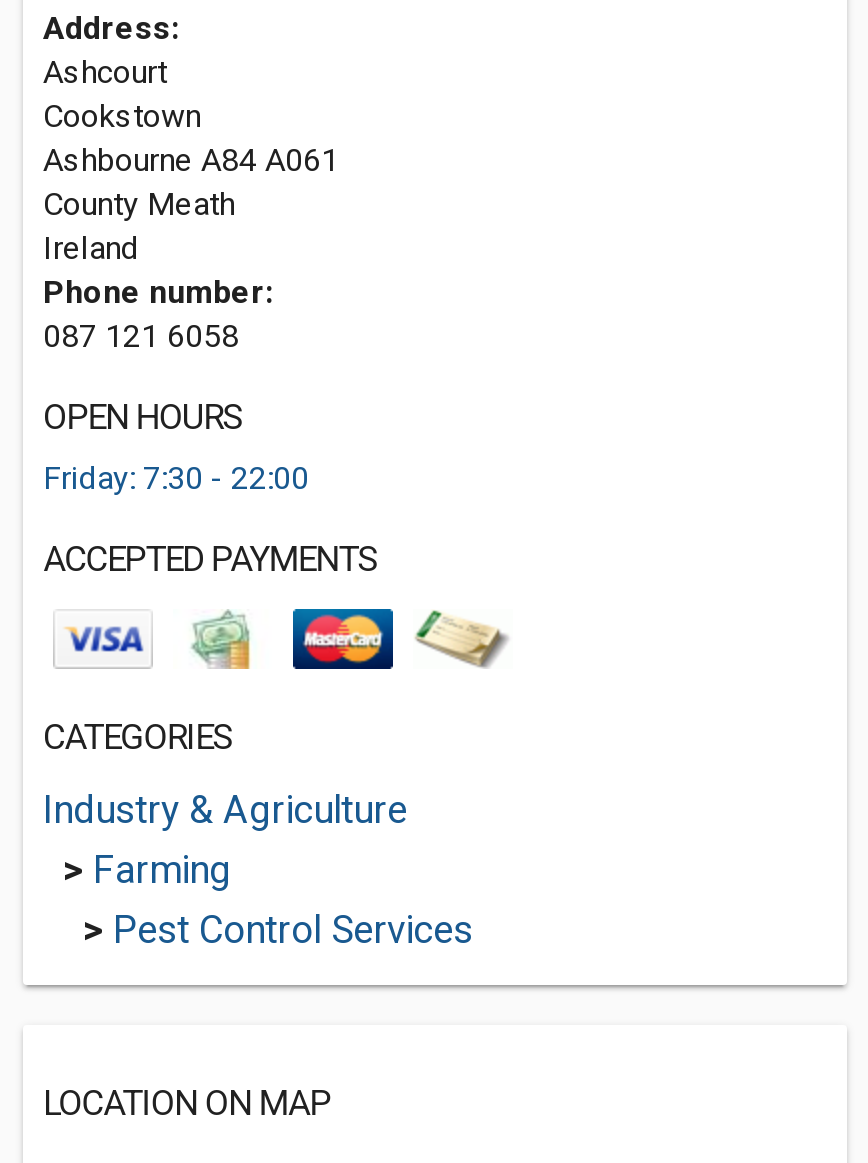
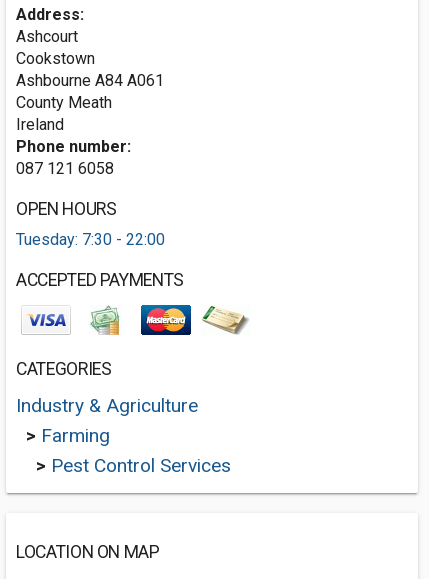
- Friday: 7:30 - 22:00
+ Tuesday: 7:30 - 22:00
